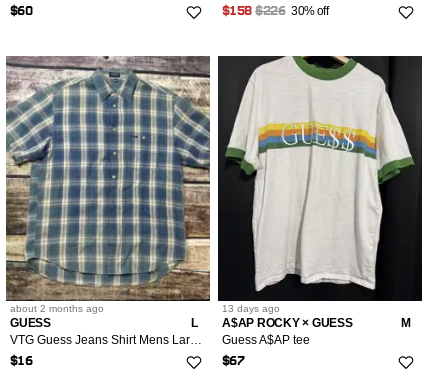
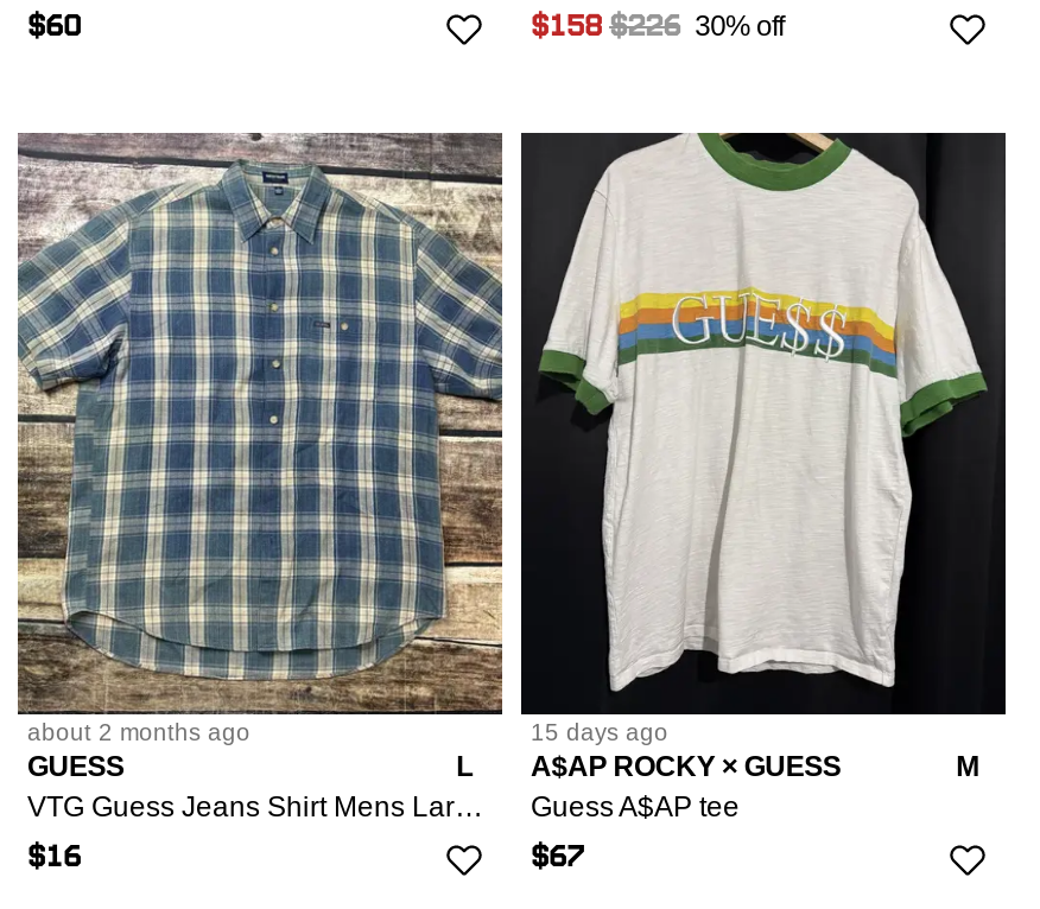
- 13 days ago
+ 15 days ago
